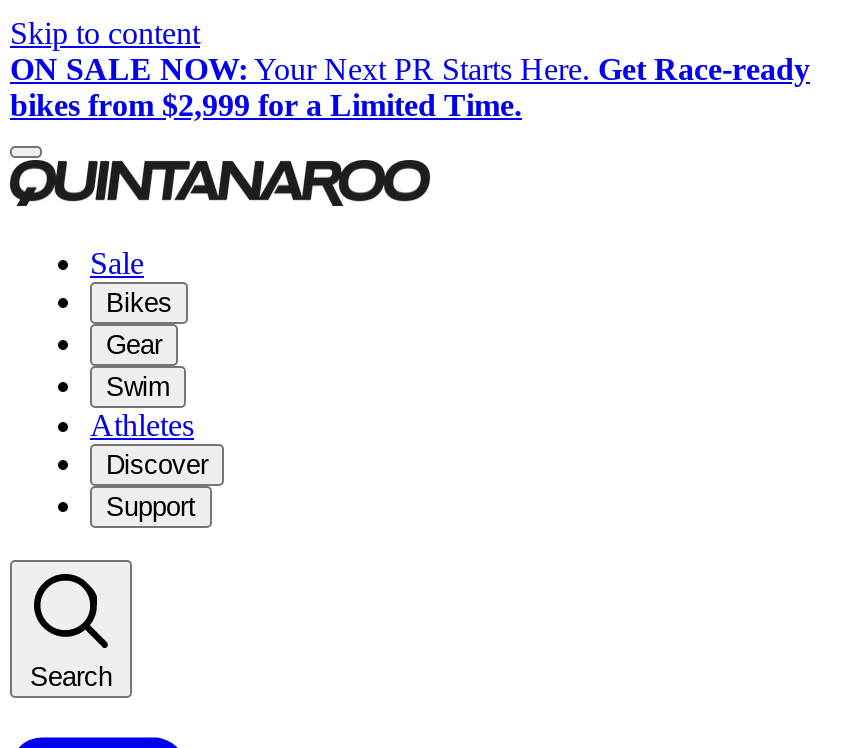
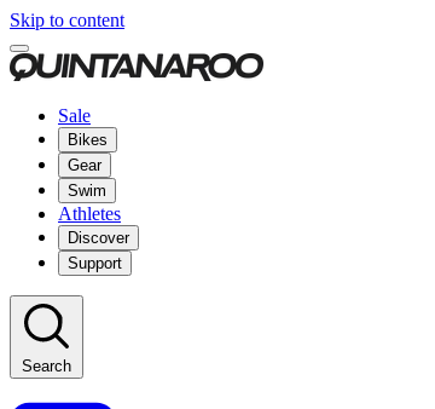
- ON SALE NOW: Your Next PR Starts Here. Get Race-ready
- bikes from $2,999 for a Limited Time.
